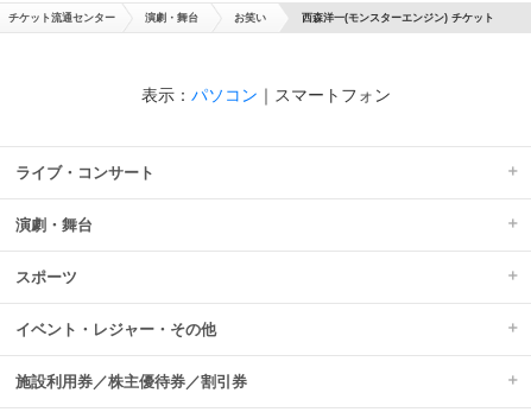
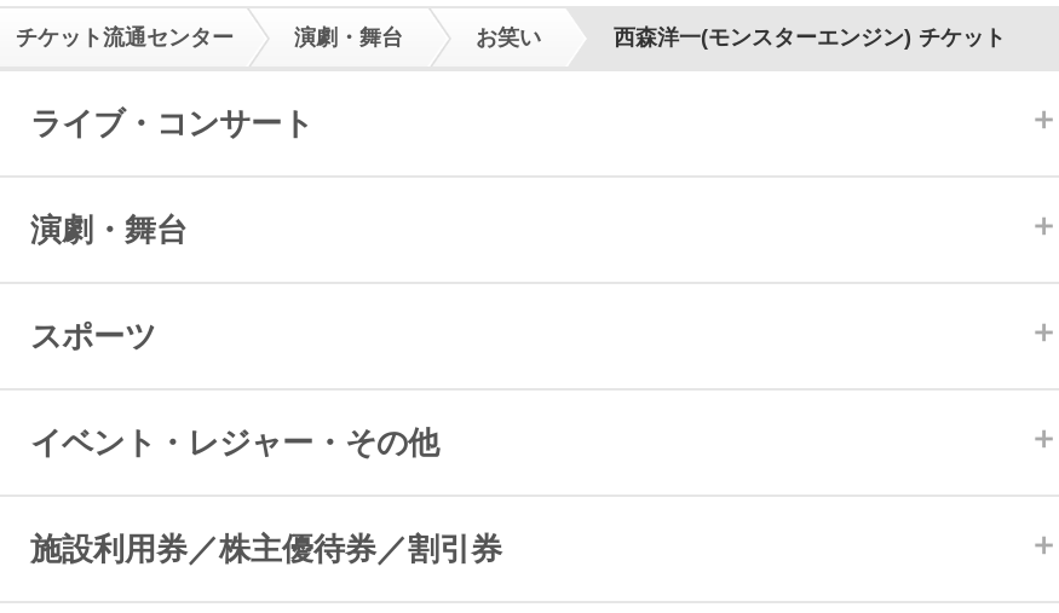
- 表示：パソコン｜スマートフォン
